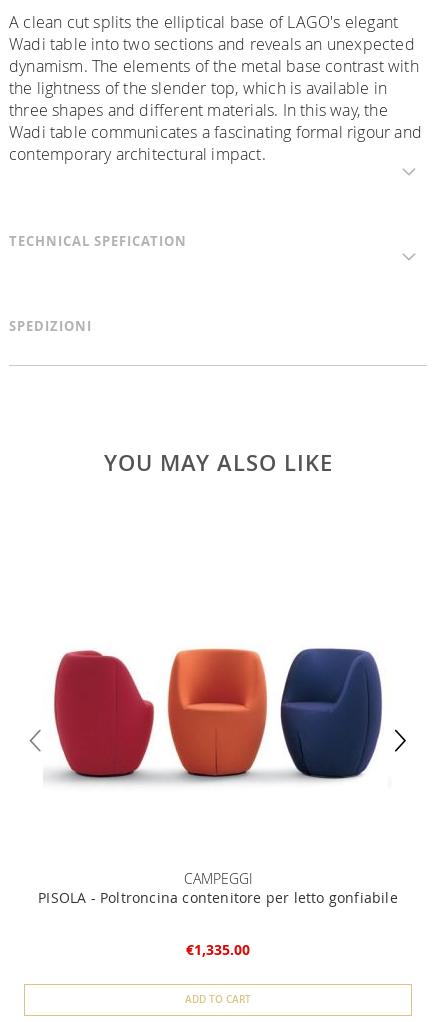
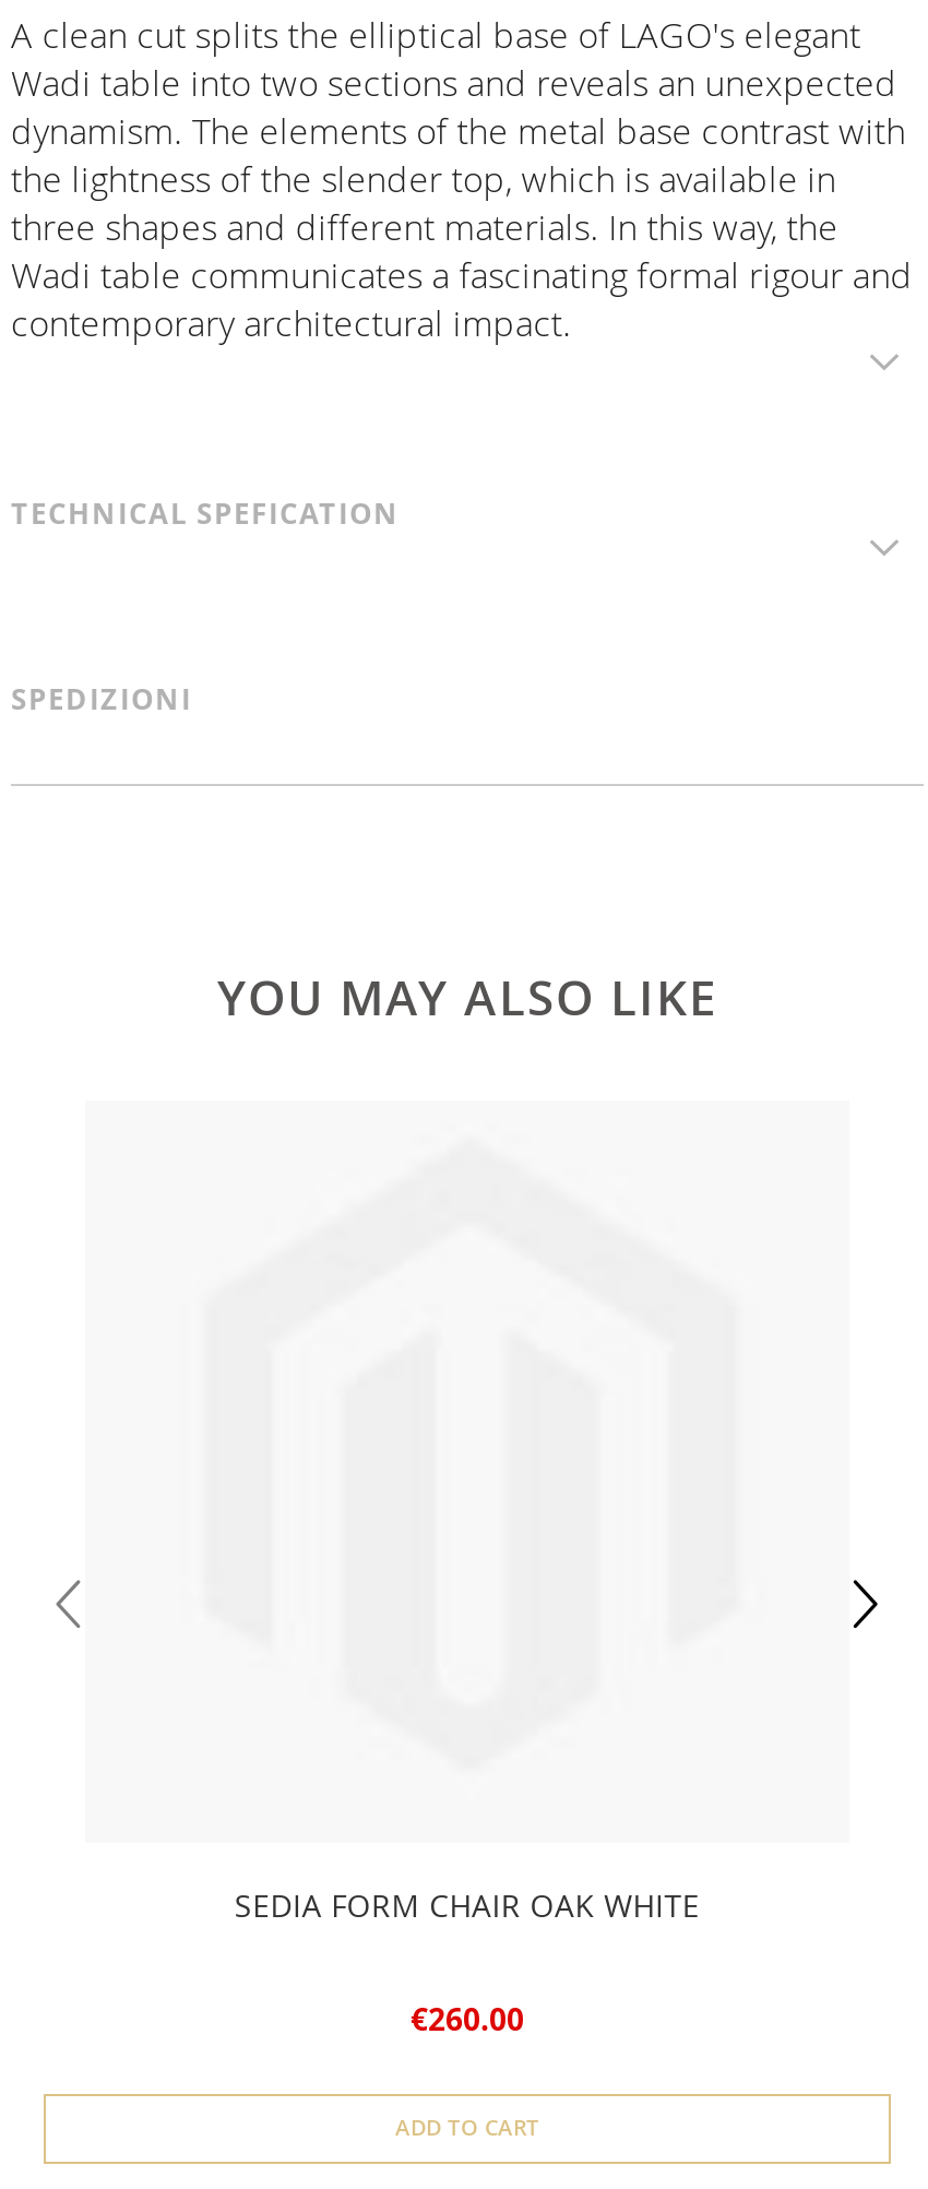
- [image]

- CAMPEGGI
- PISOLA - Poltroncina contenitore per letto gonfiabile
+ SEDIA FORM CHAIR OAK WHITE

- €1,335.00
+ €260.00
